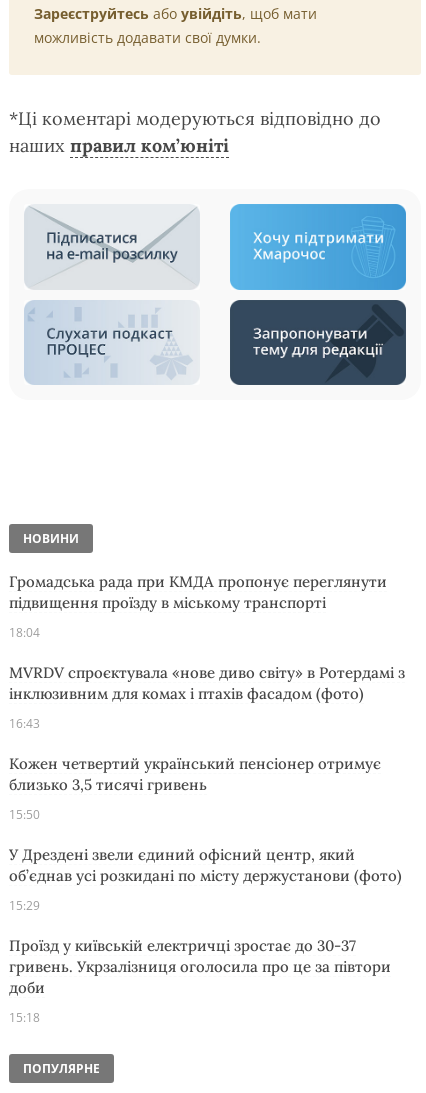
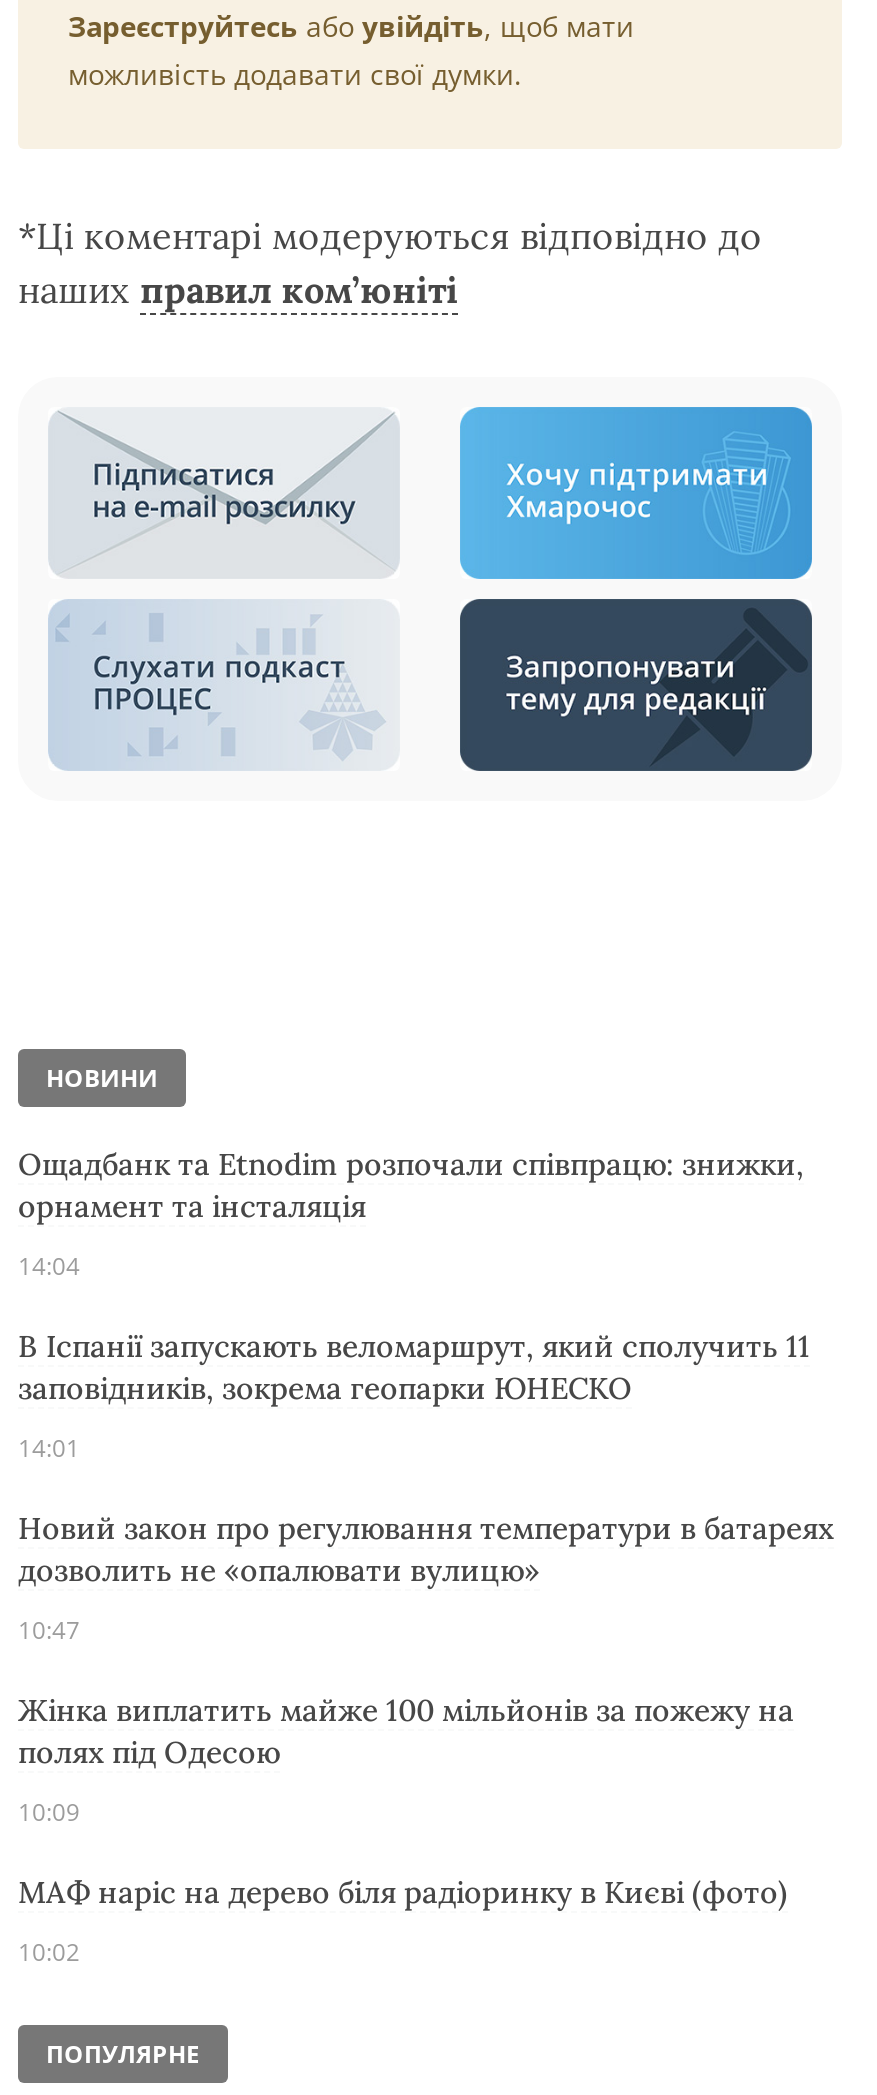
- Громадська рада при КМДА пропонує переглянути
- підвищення проїзду в міському транспорті
+ Ощадбанк та Etnodim розпочали співпрацю: знижки,
+ орнамент та інсталяція

- 18:04
+ 14:04

- MVRDV спроєктувала «нове диво світу» в Ротердамі з
- інклюзивним для комах і птахів фасадом (фото)
+ В Іспанії запускають веломаршрут, який сполучить 11
+ заповідників, зокрема геопарки ЮНЕСКО

- 16:43
+ 14:01

- Кожен четвертий український пенсіонер отримує
- близько 3,5 тисячі гривень
+ Новий закон про регулювання температури в батареях
+ дозволить не «опалювати вулицю»

- 15:50
+ 10:47

- У Дрездені звели єдиний офісний центр, який
- об’єднав усі розкидані по місту держустанови (фото)
+ Жінка виплатить майже 100 мільйонів за пожежу на
+ полях під Одесою

- 15:29
+ 10:09

- Проїзд у київській електричці зростає до 30-37
- гривень. Укрзалізниця оголосила про це за півтори
- доби
+ МАФ наріс на дерево біля радіоринку в Києві (фото)

- 15:18
+ 10:02
